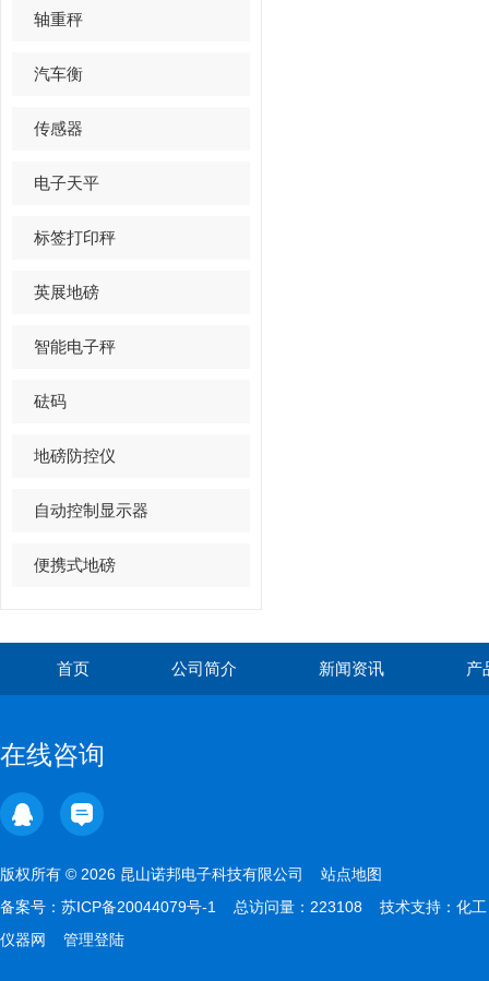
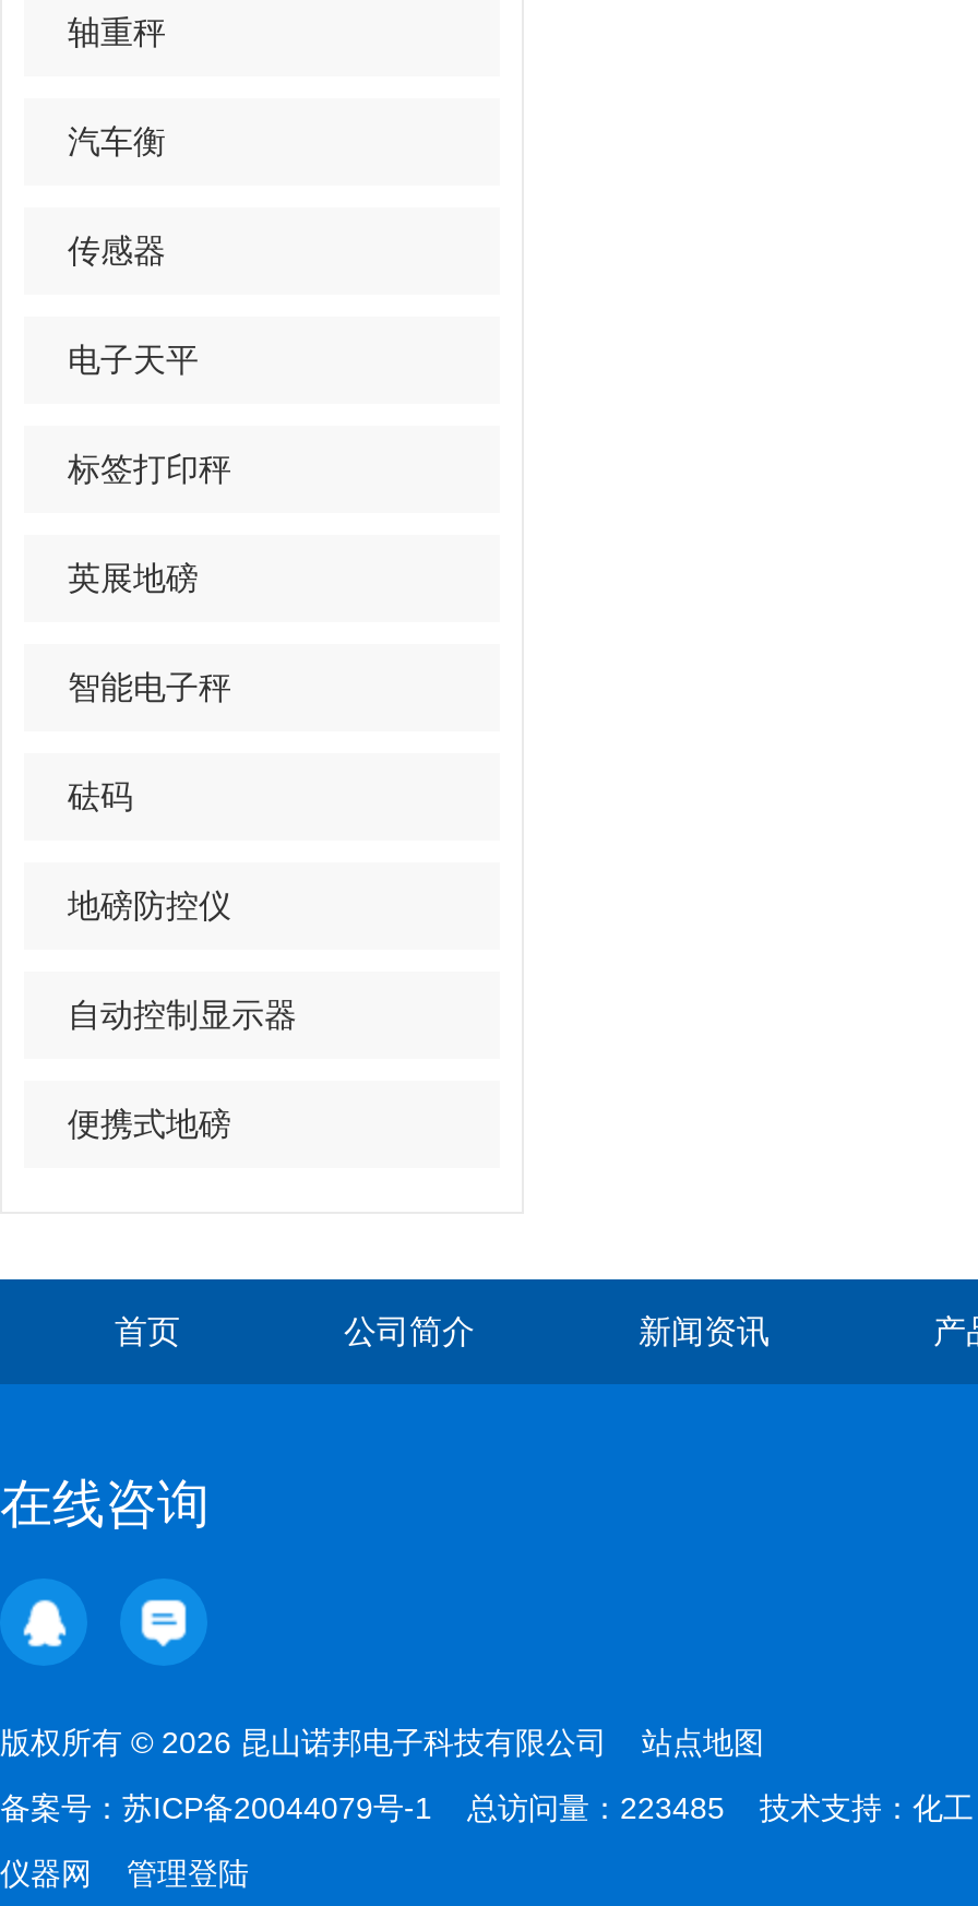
- 备案号：苏ICP备20044079号-1总访问量：223108 技术支持：化工
+ 备案号：苏ICP备20044079号-1总访问量：223485 技术支持：化工
